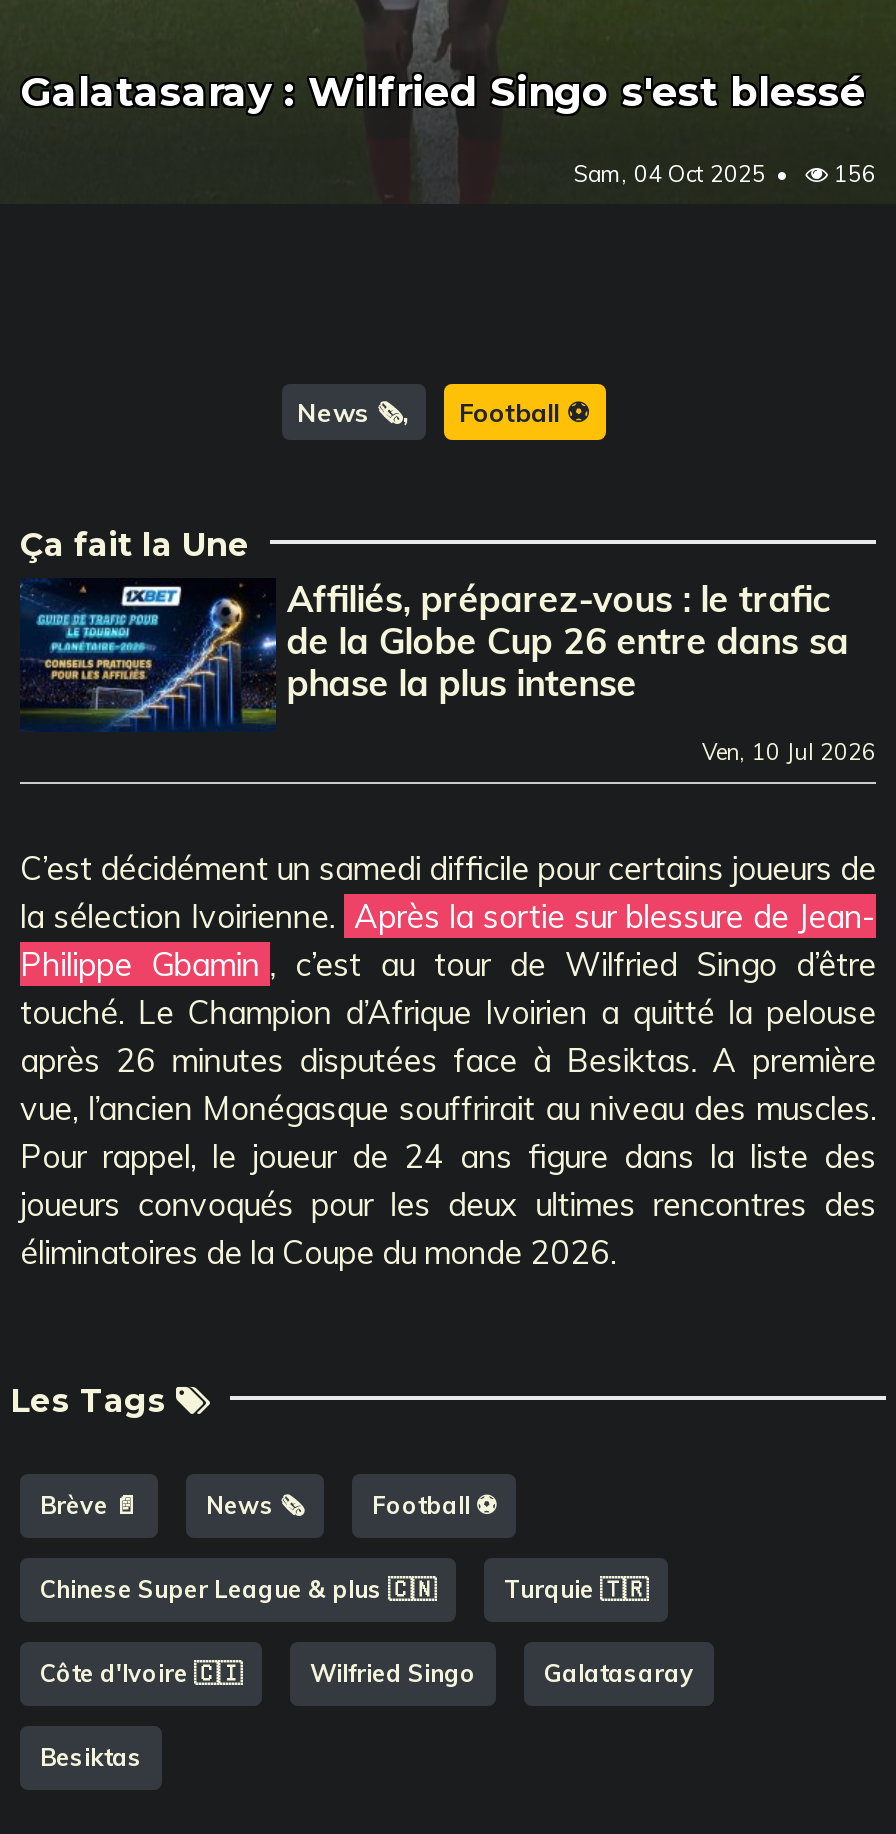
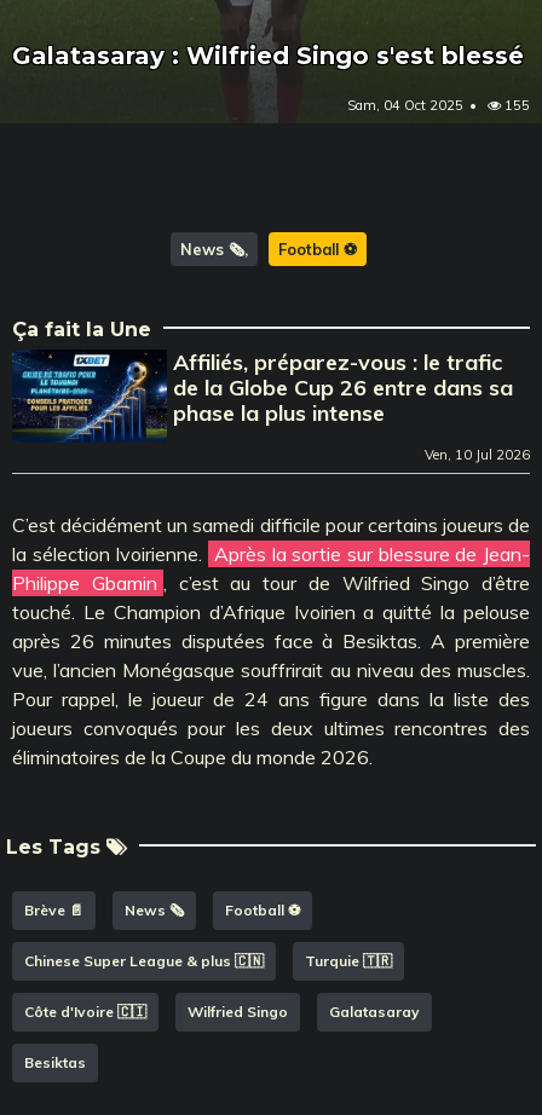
- 156
+ 155
